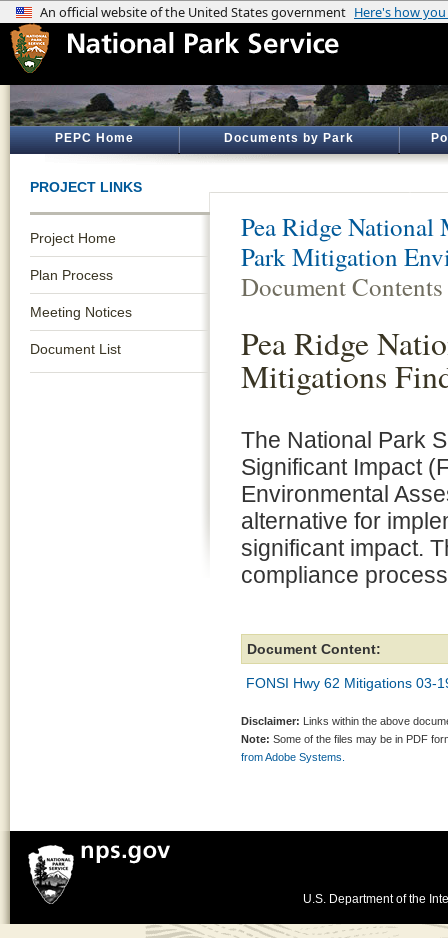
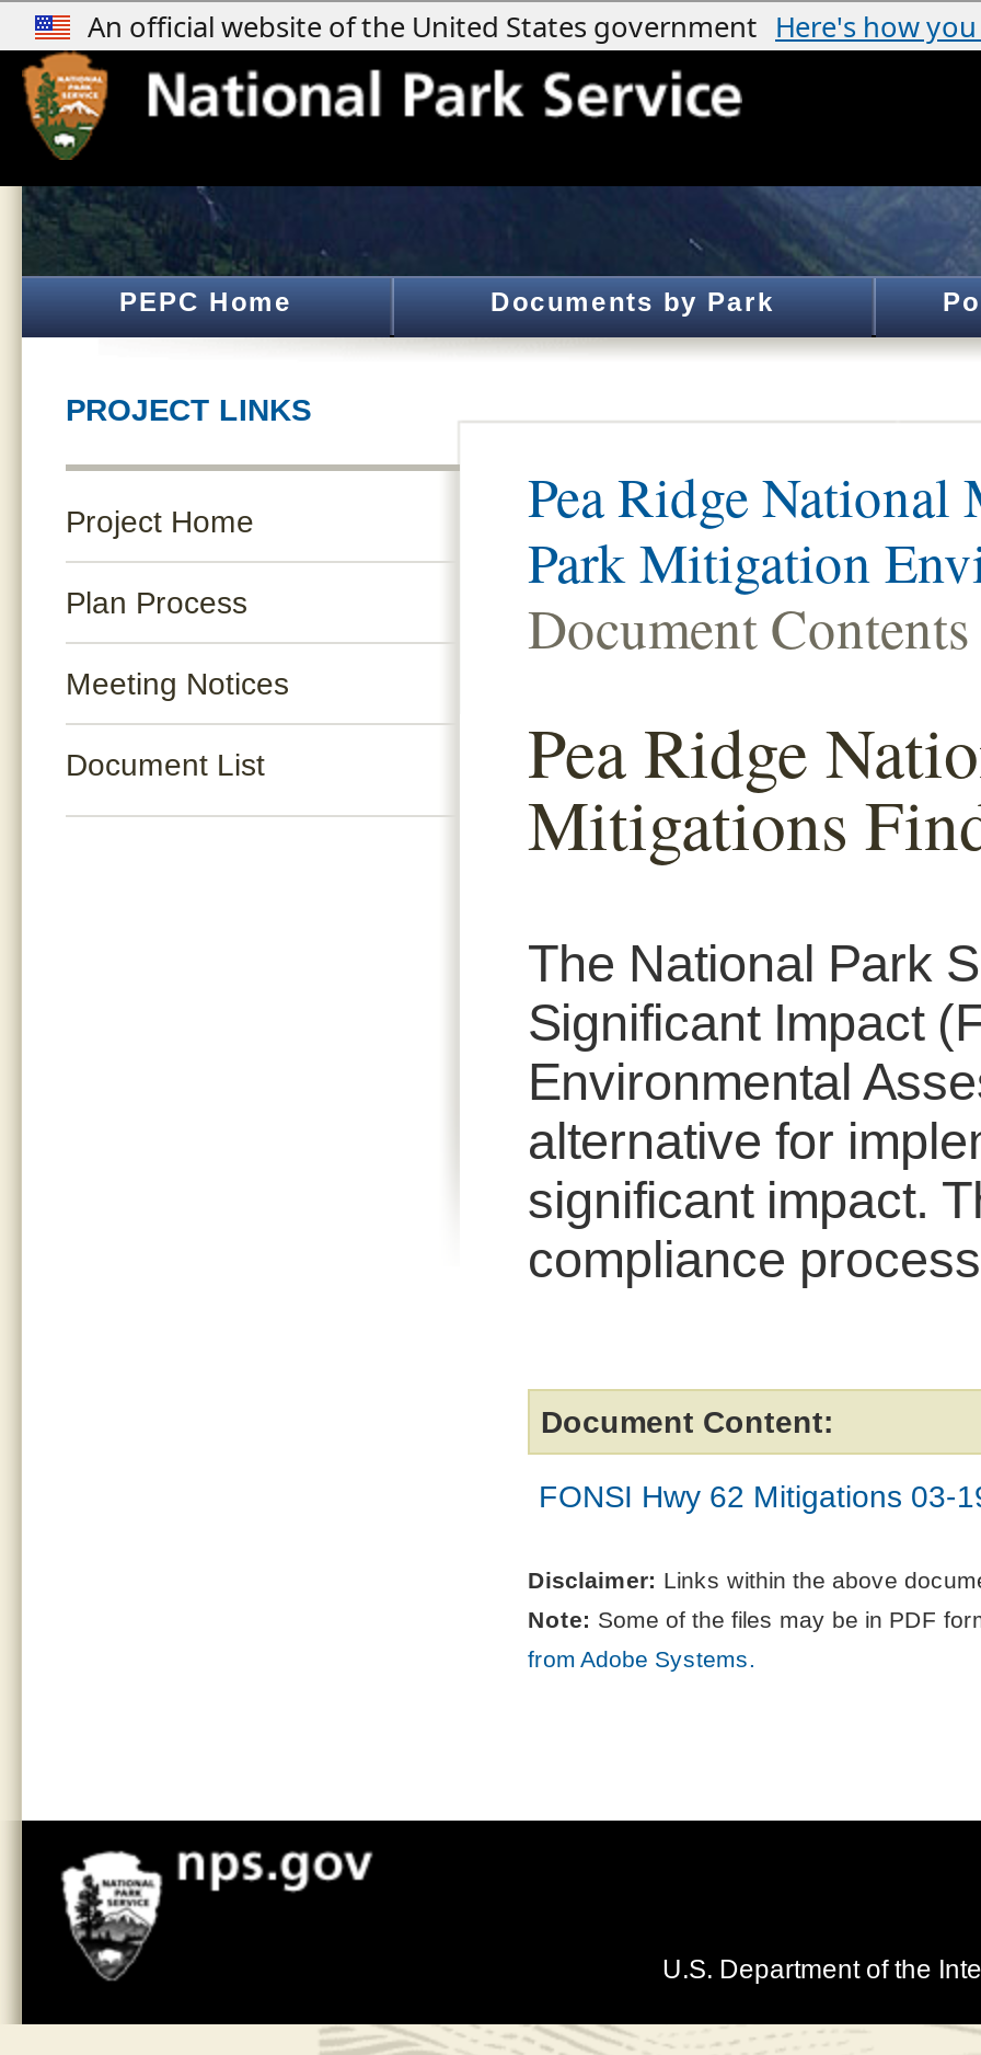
- [image]
+ [image]
